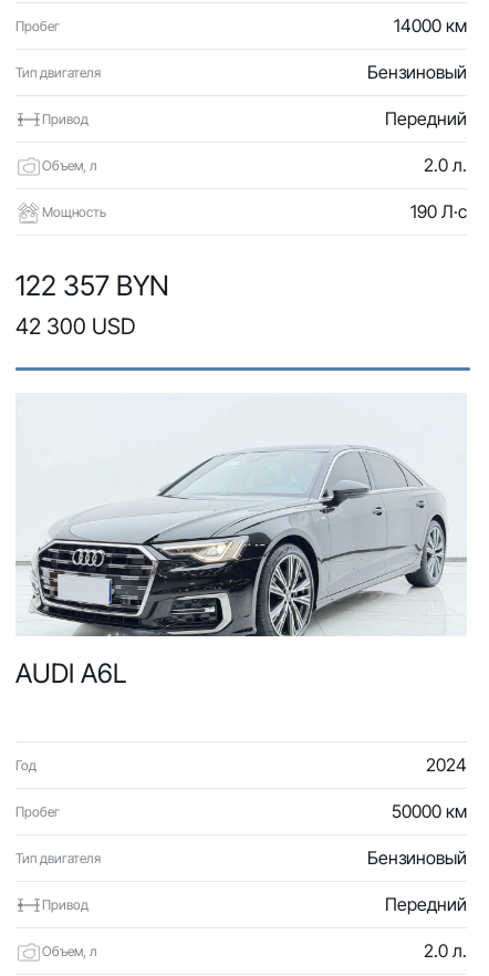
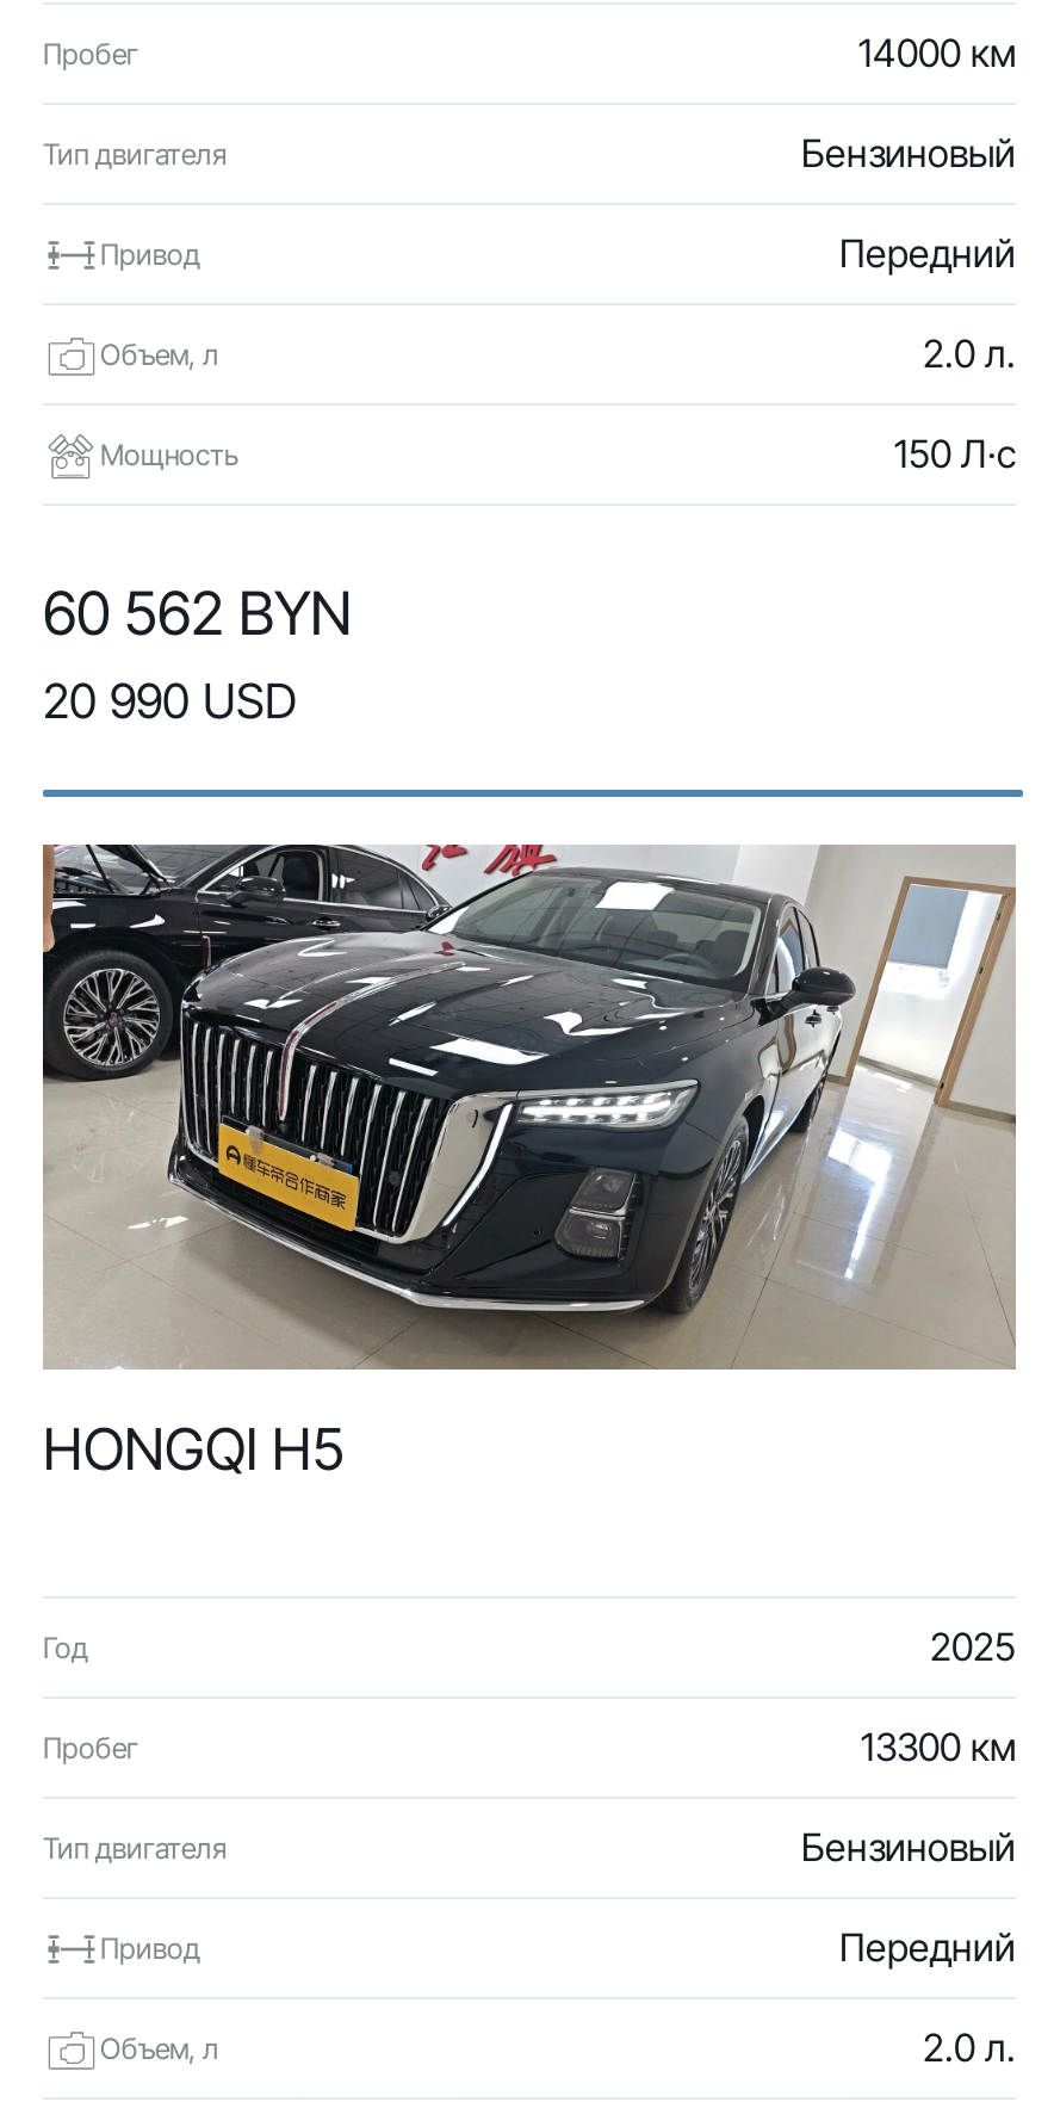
- 190 Л·с
+ 150 Л·с

- 122 357 BYN
- 42 300 USD
+ 60 562 BYN
+ 20 990 USD

- [image]
- AUDI A6L
+ [image]
+ HONGQI H5

- 2024
+ 2025

- 50000 км
+ 13300 км
